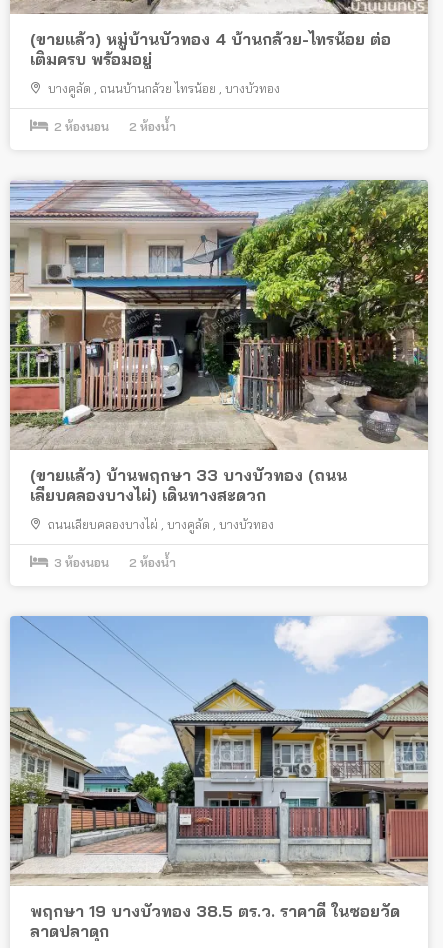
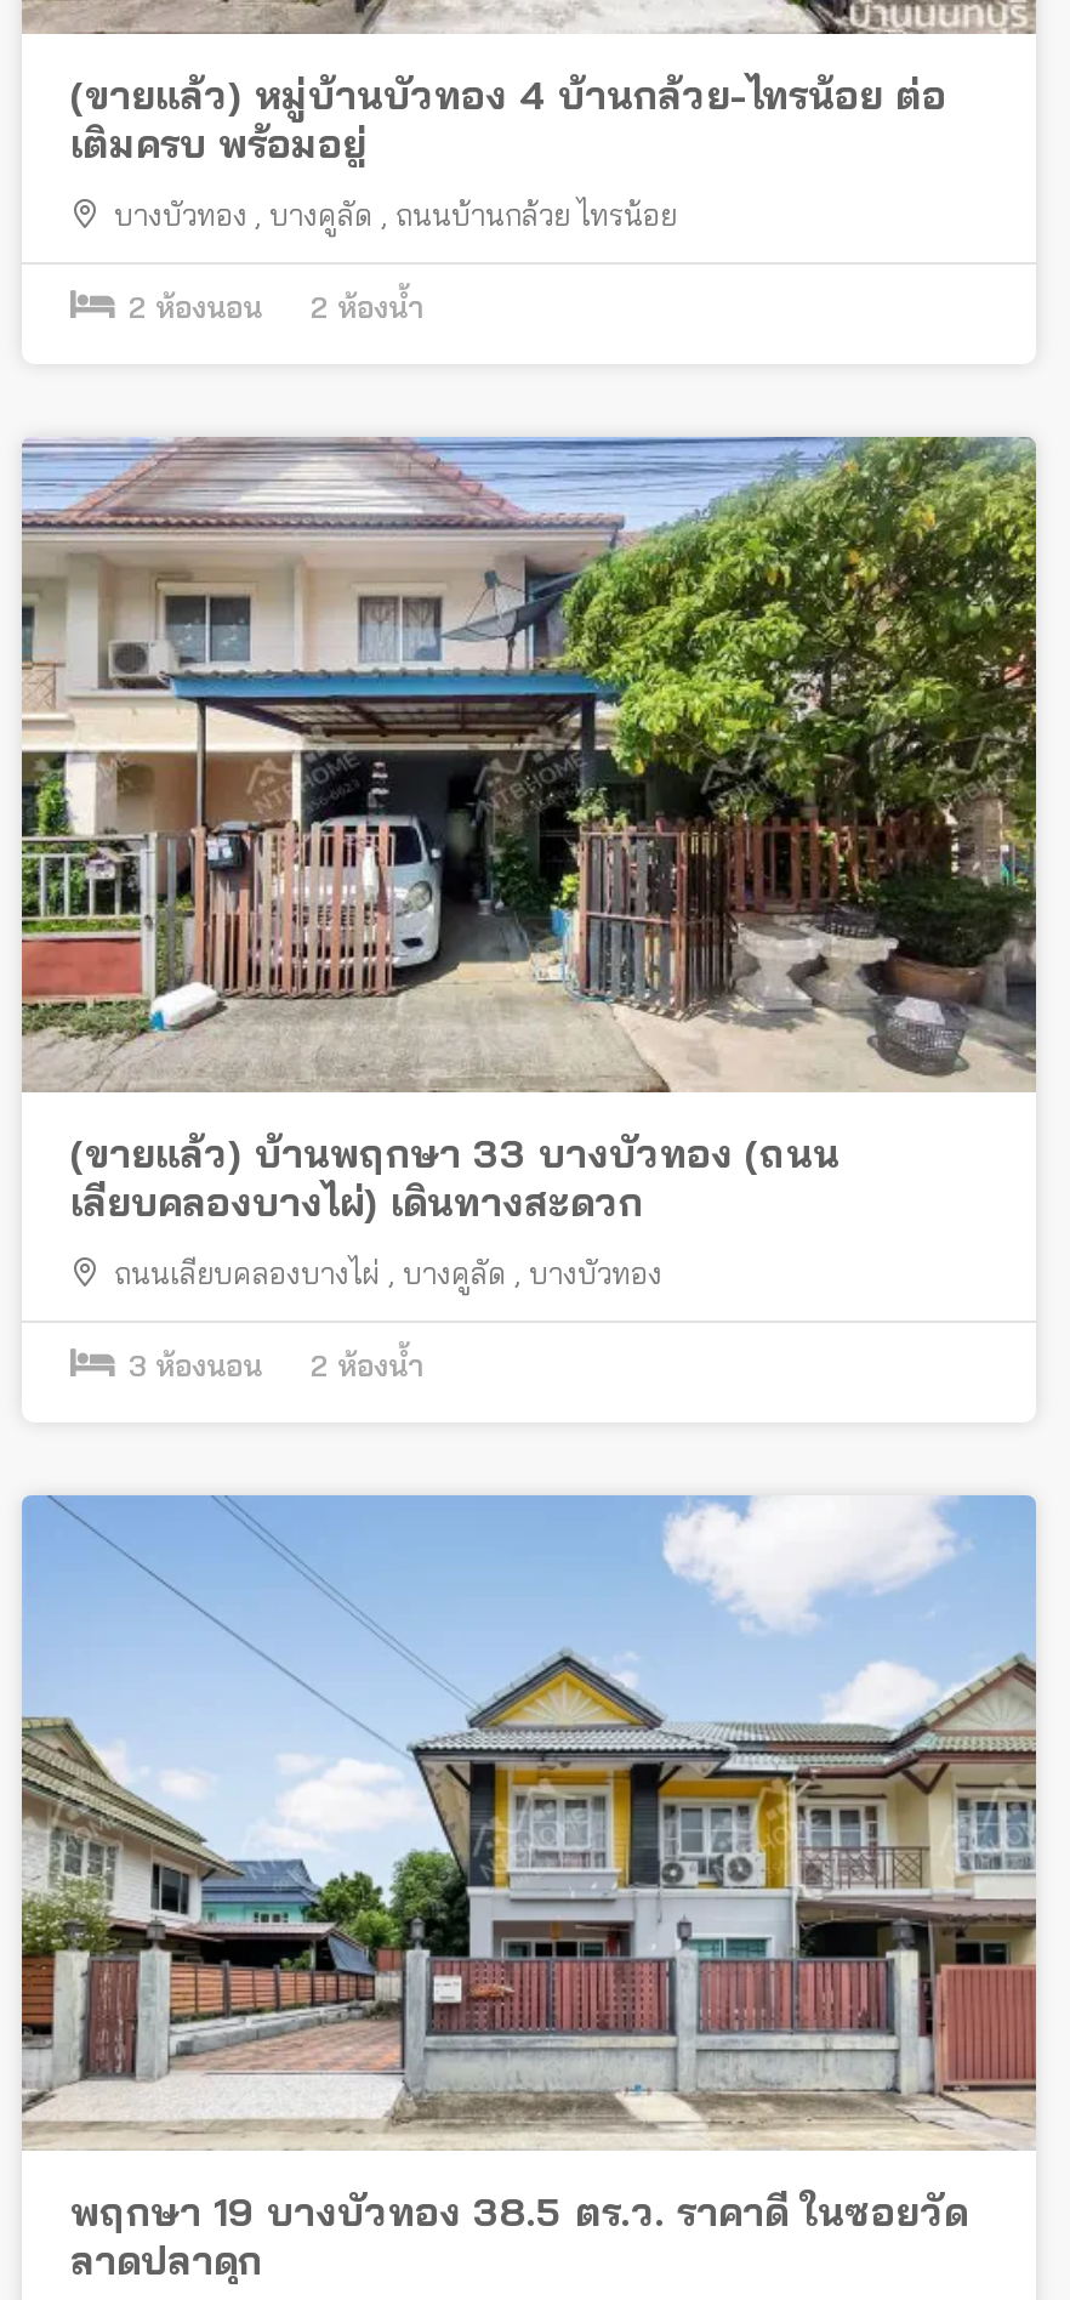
- บางคูลัด , ถนนบ้านกล้วย ไทรน้อย , บางบัวทอง
+ บางบัวทอง , บางคูลัด , ถนนบ้านกล้วย ไทรน้อย
